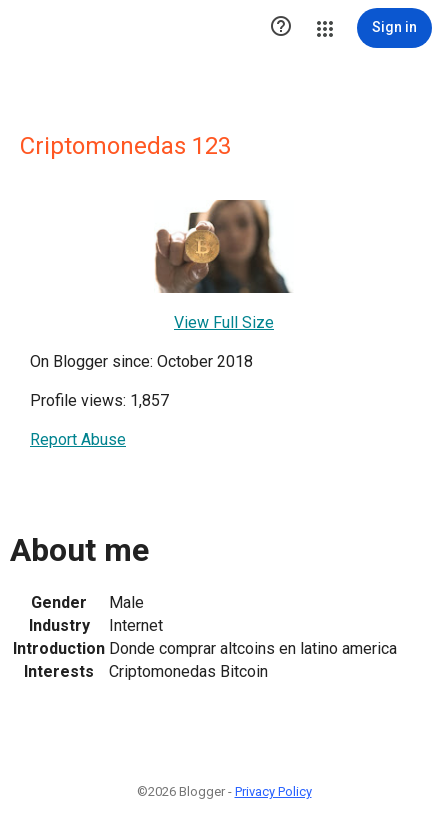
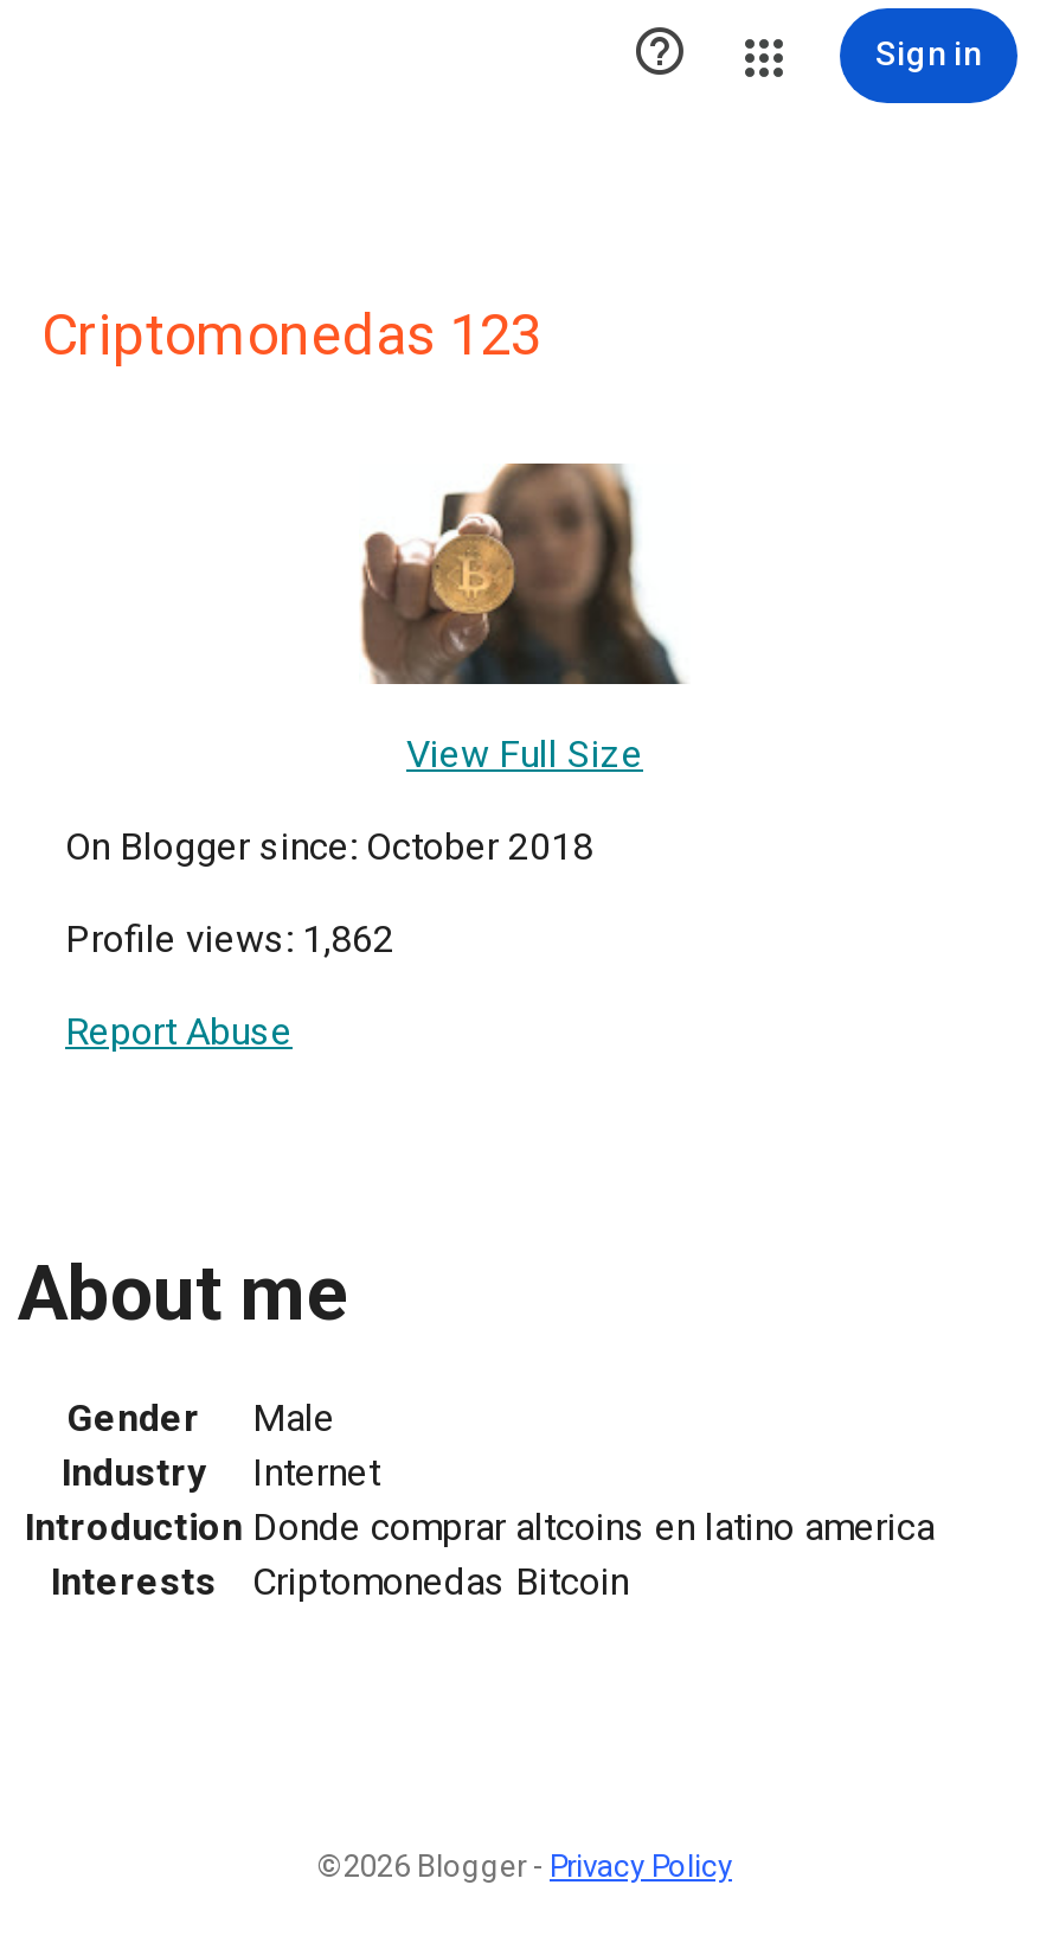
- Profile views: 1,857
+ Profile views: 1,862
